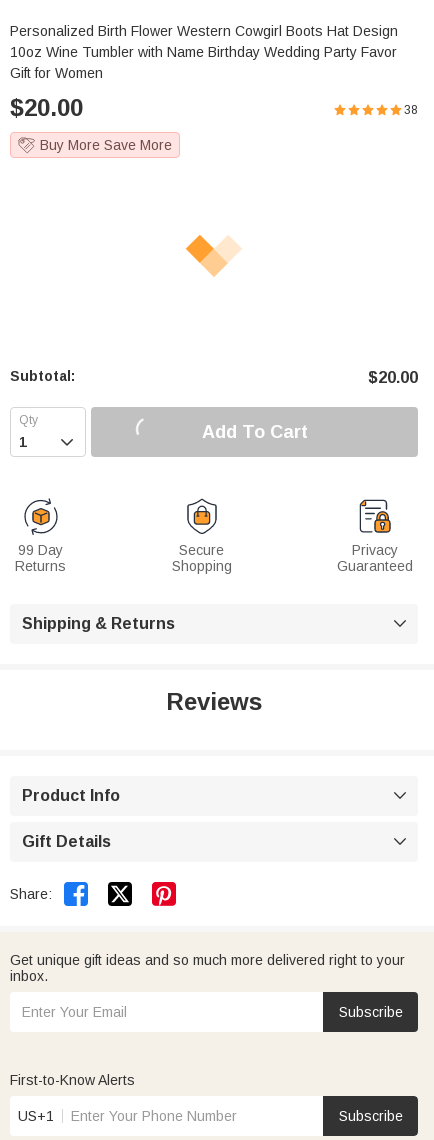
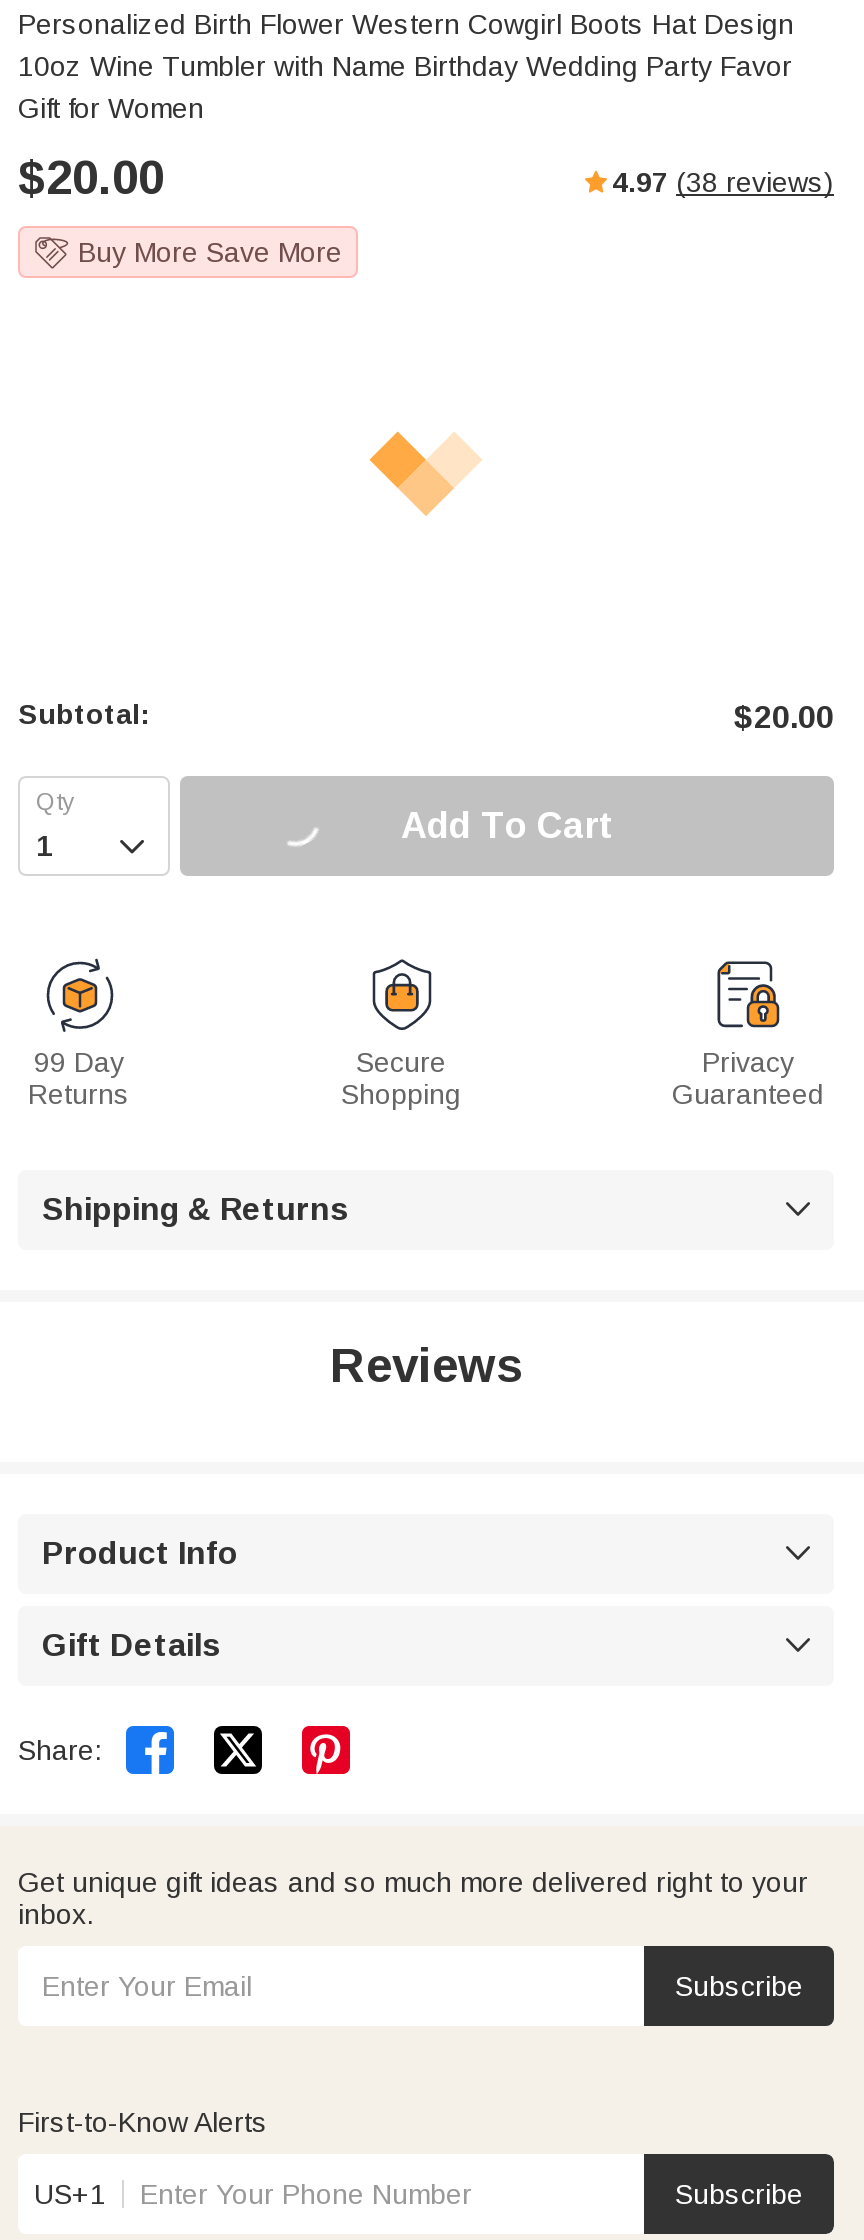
- 38
+ 4.97 (38 reviews)
